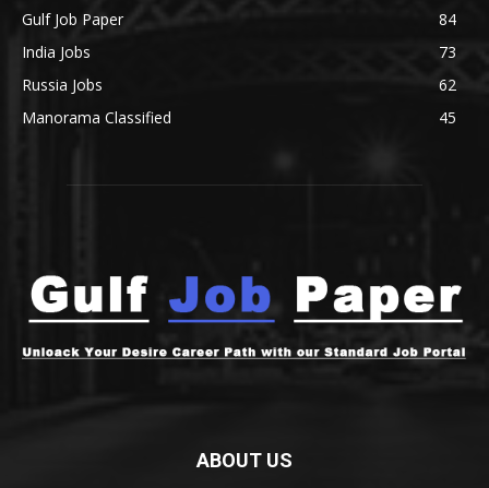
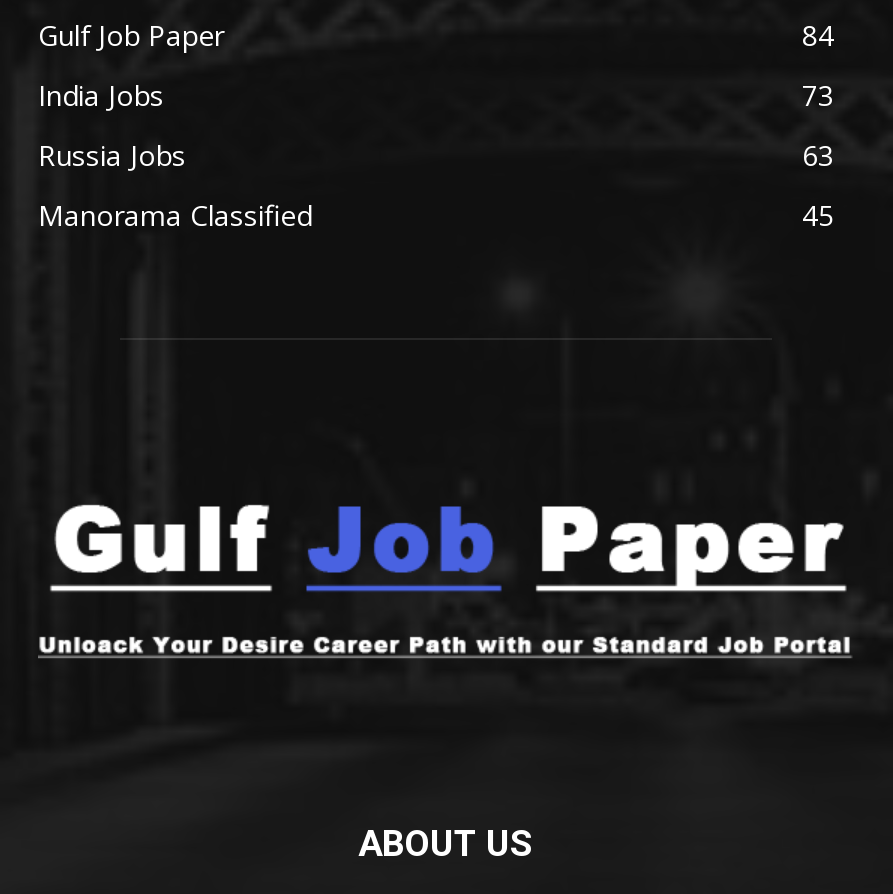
- 62
+ 63
